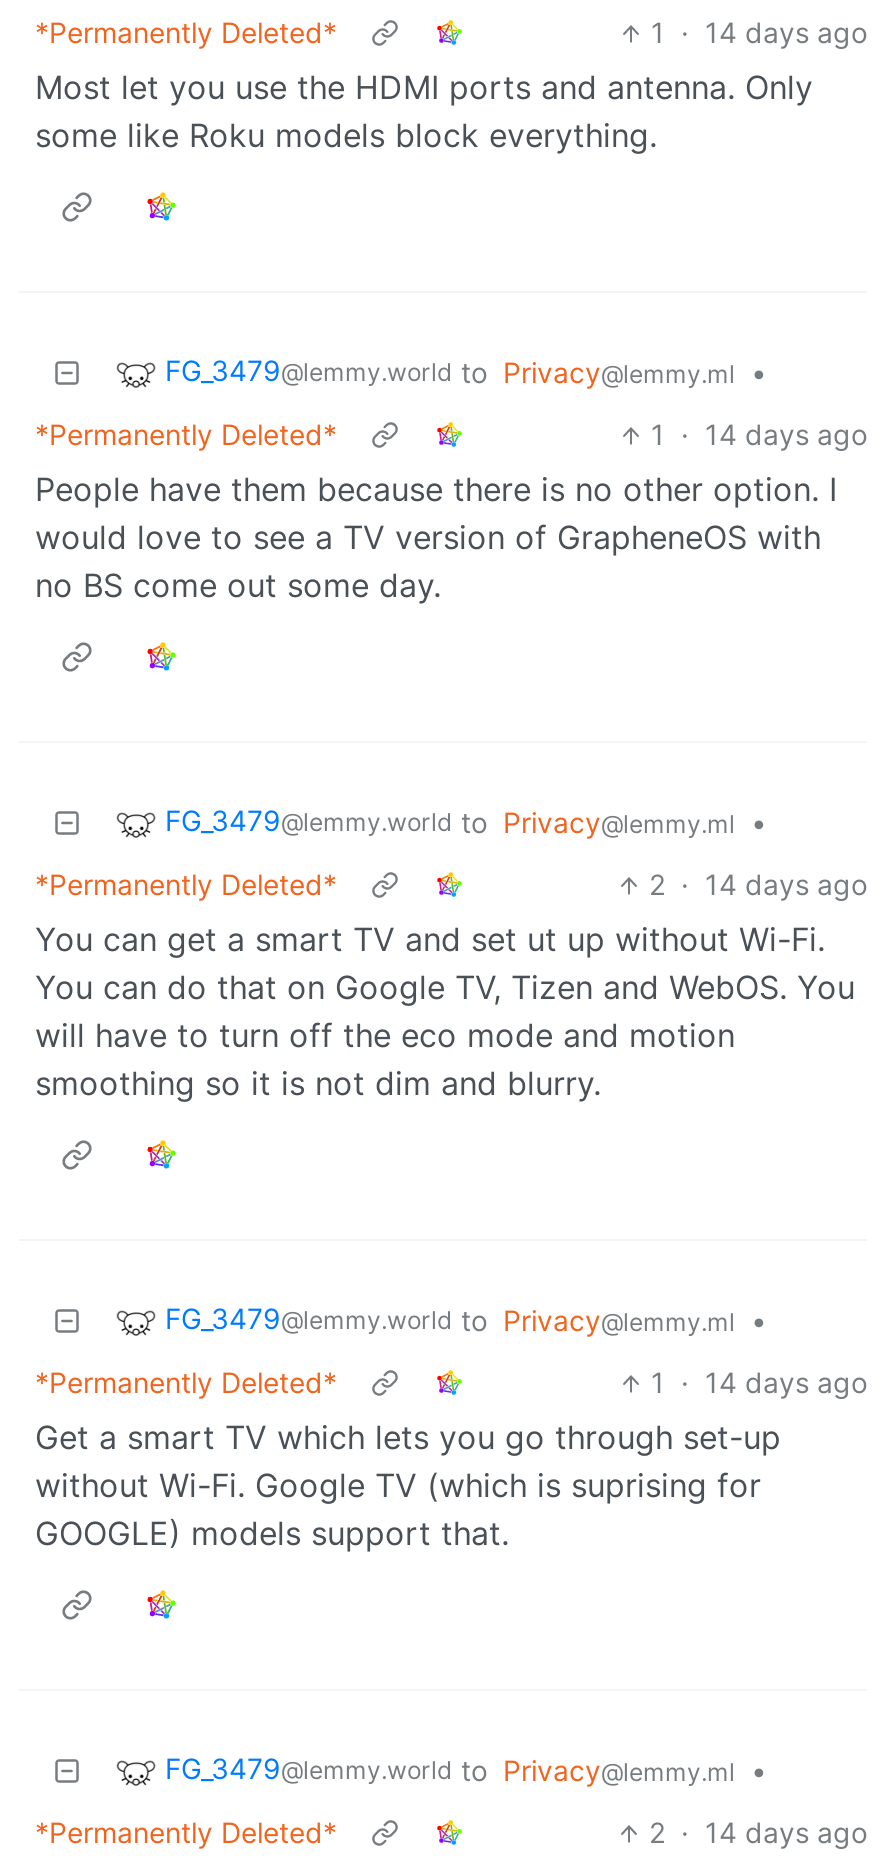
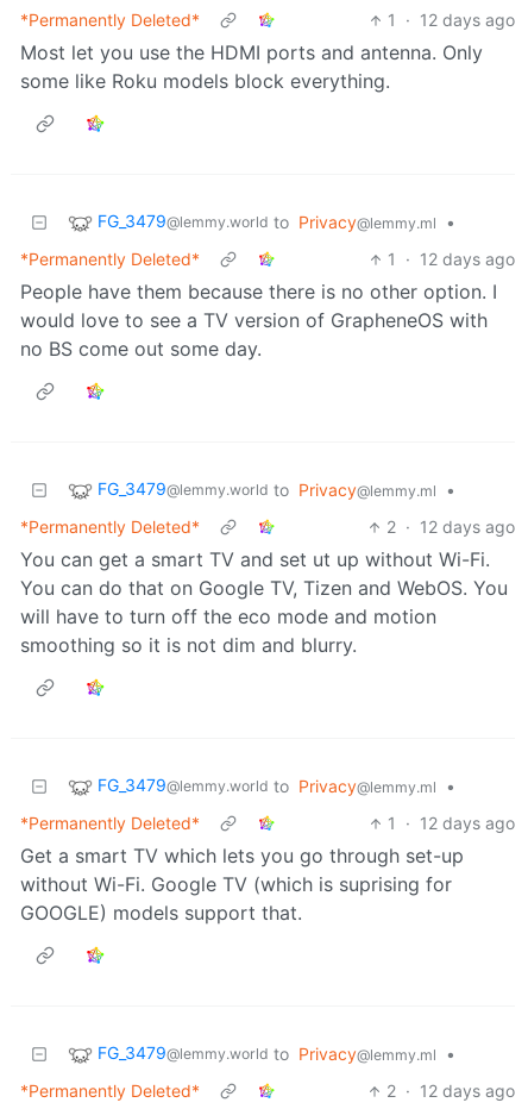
- 1 · 14 days ago
+ 1 · 12 days ago

- 1 · 14 days ago
+ 1 · 12 days ago

- 2 · 14 days ago
+ 2 · 12 days ago

- 1 · 14 days ago
+ 1 · 12 days ago

- 2 · 14 days ago
+ 2 · 12 days ago
